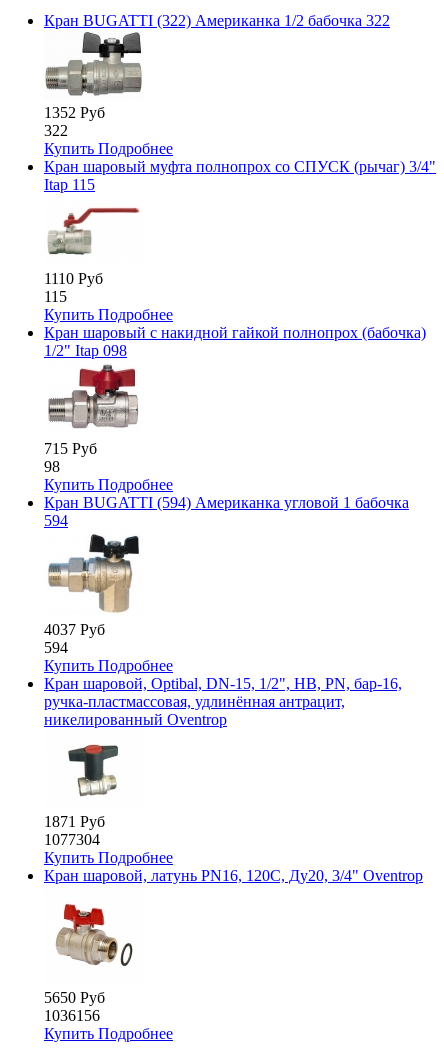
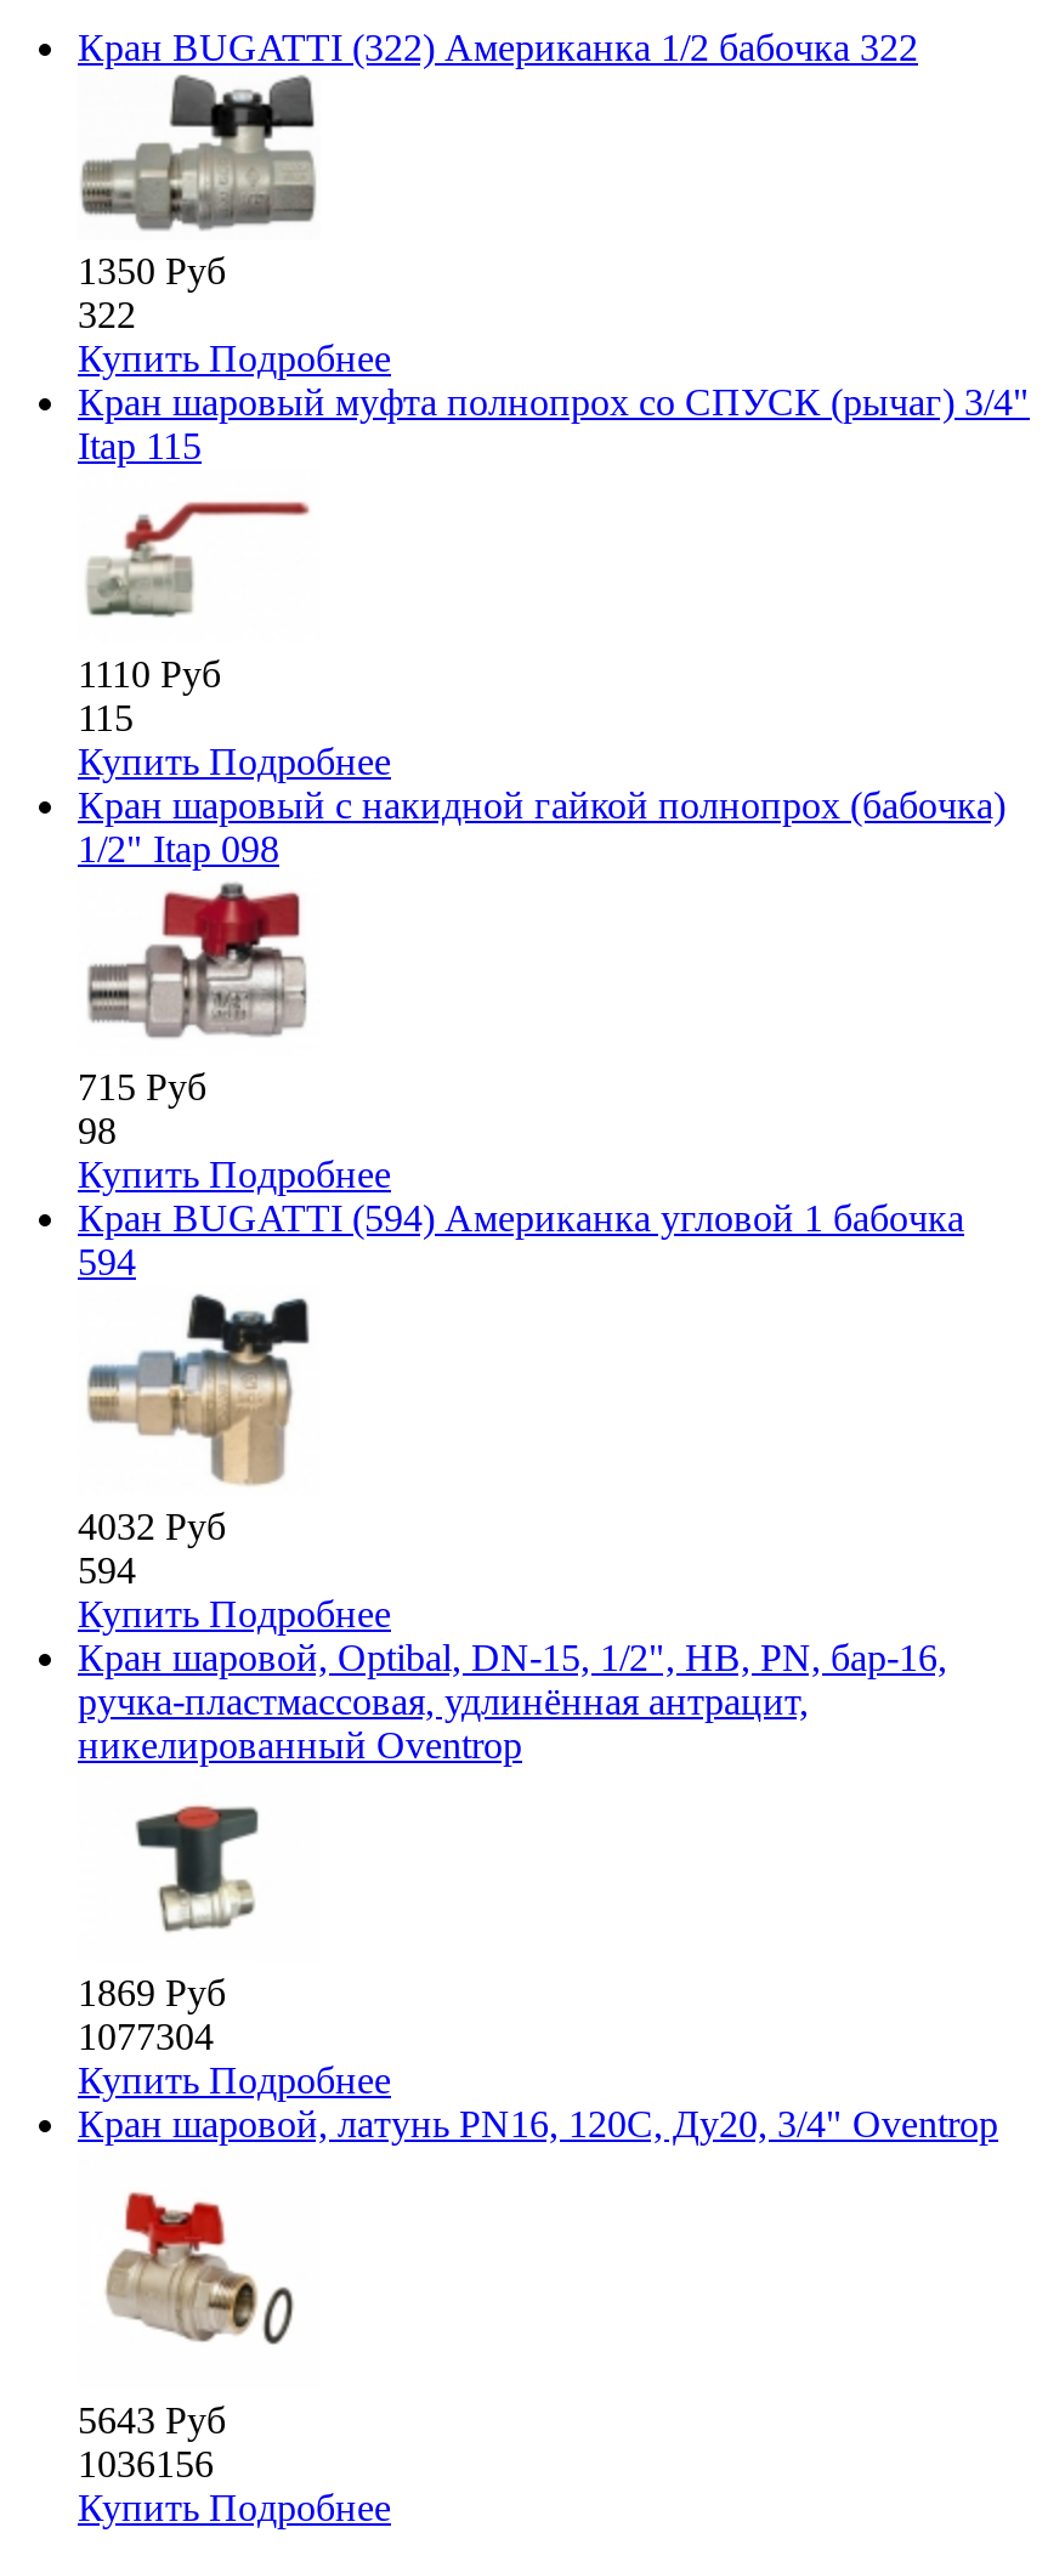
- 1352 Руб
+ 1350 Руб

- 4037 Руб
+ 4032 Руб

- 1871 Руб
+ 1869 Руб

- 5650 Руб
+ 5643 Руб
